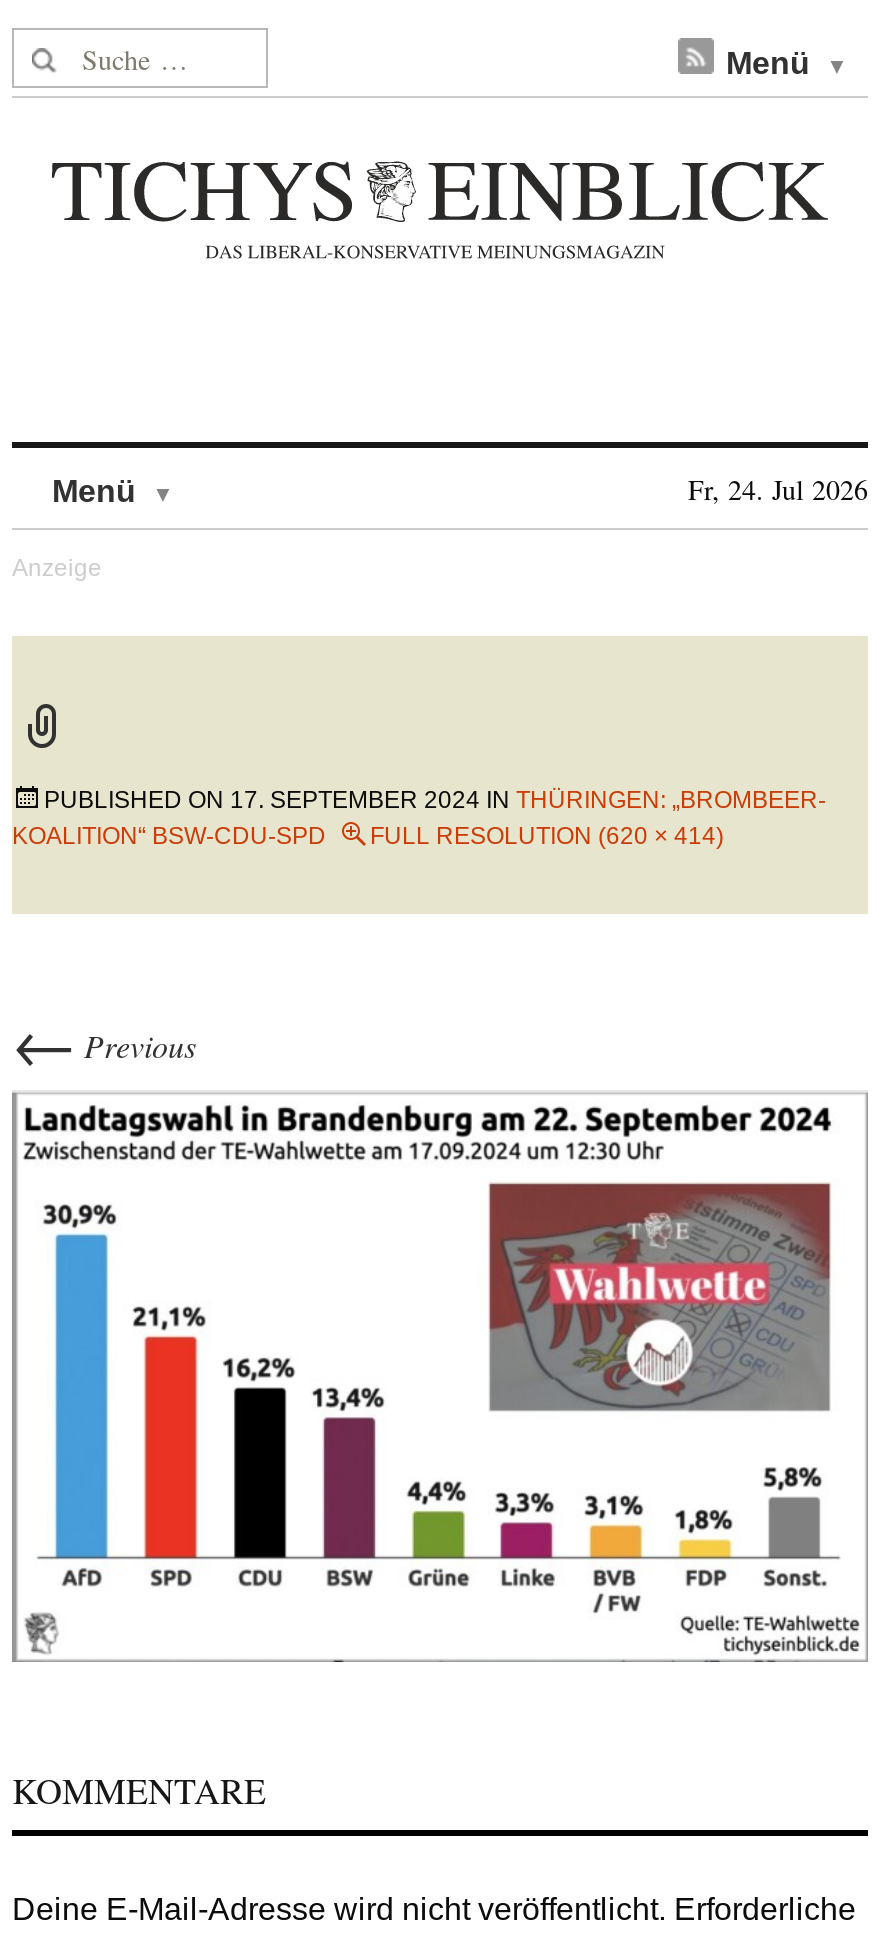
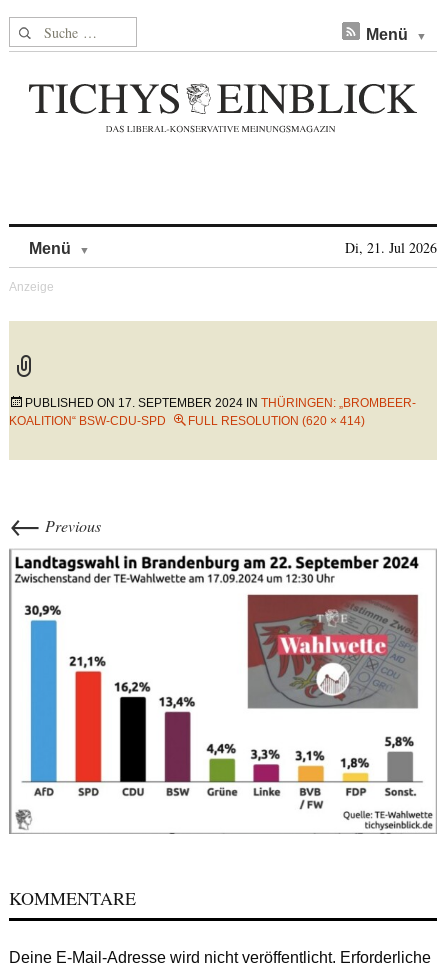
- Fr, 24. Jul 2026
+ Di, 21. Jul 2026
